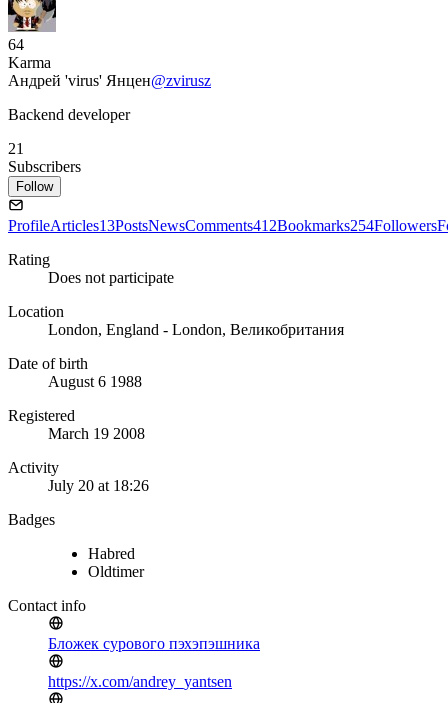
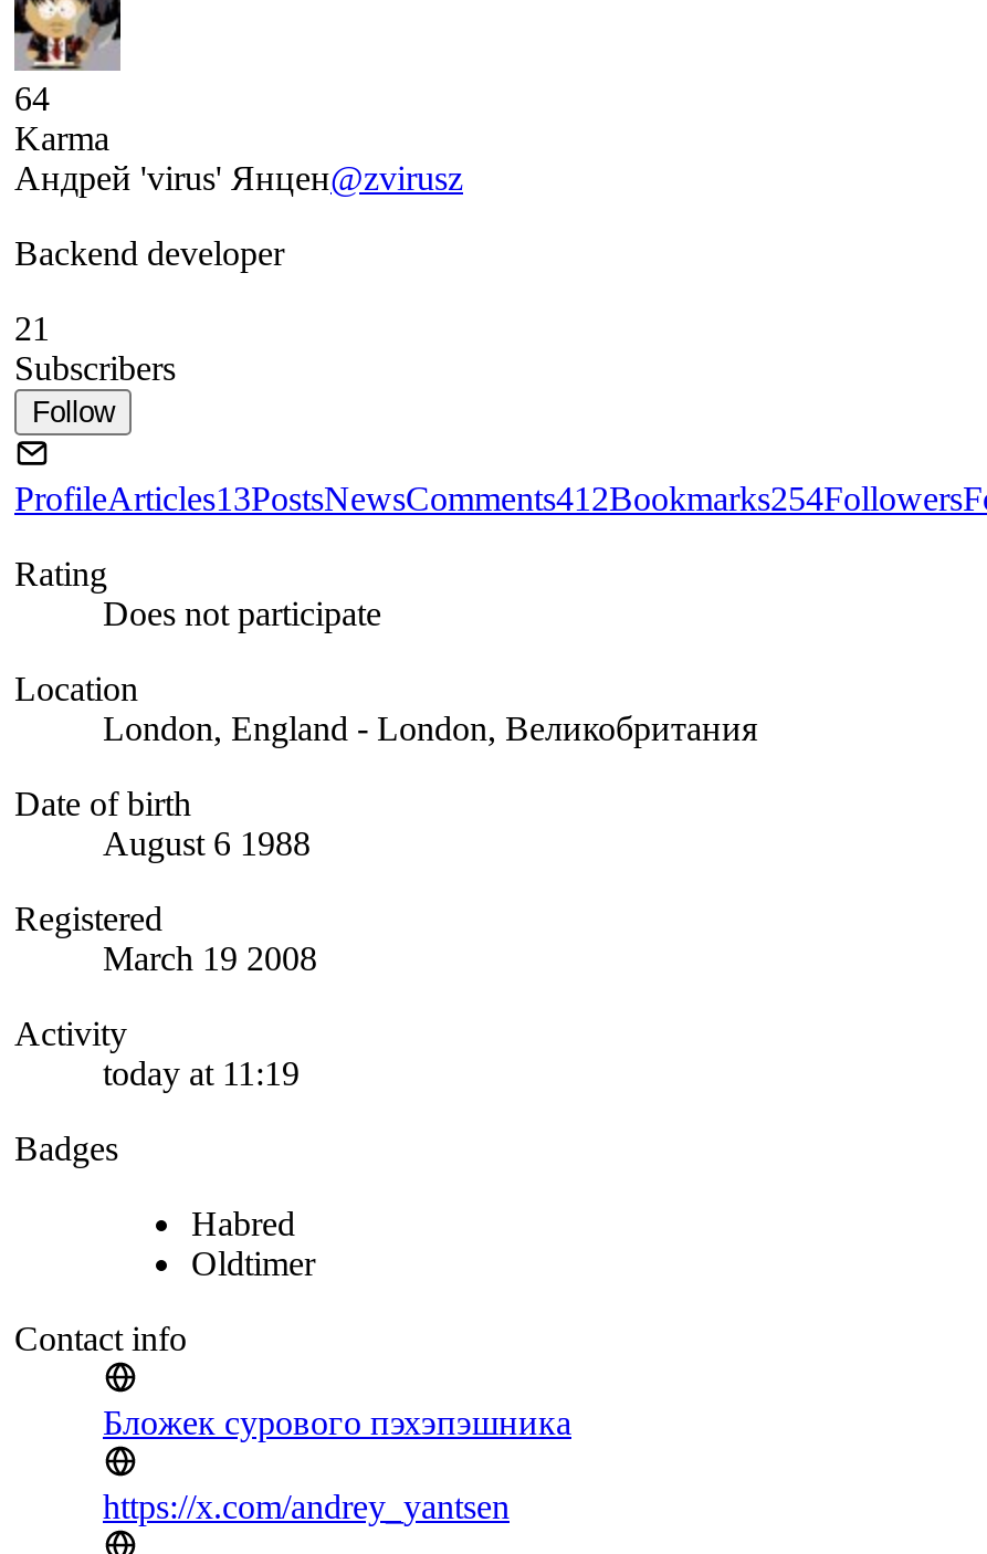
- July 20 at 18:26
+ today at 11:19
